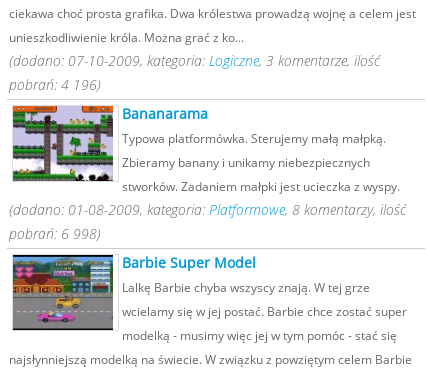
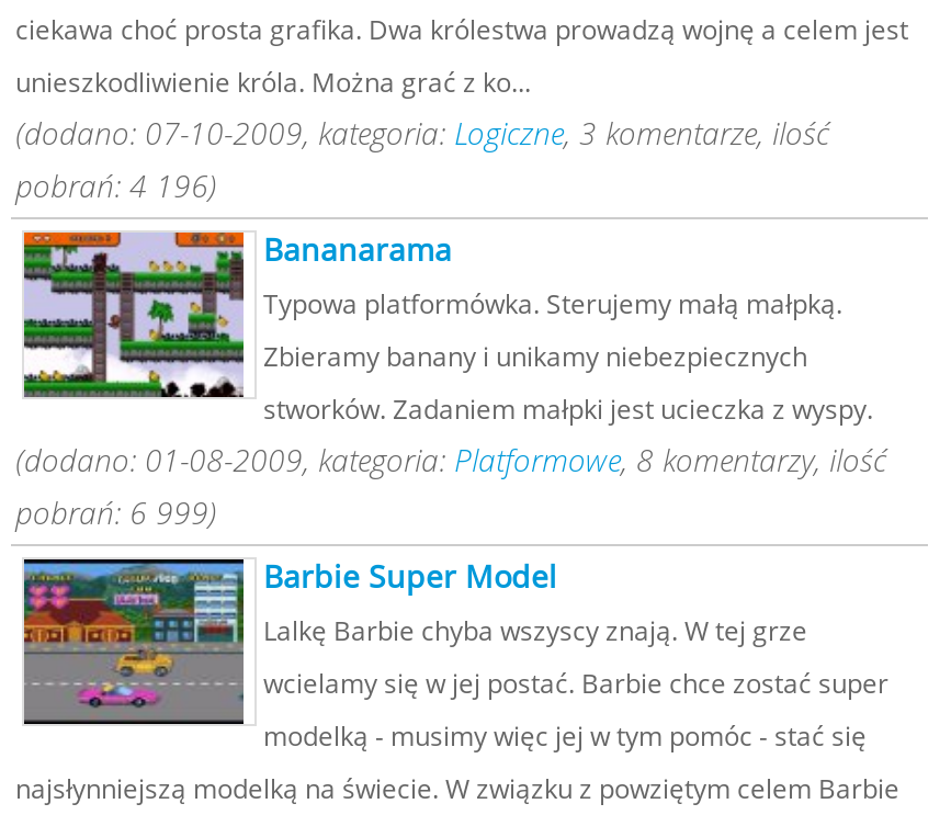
- pobrań: 6 998)
+ pobrań: 6 999)
